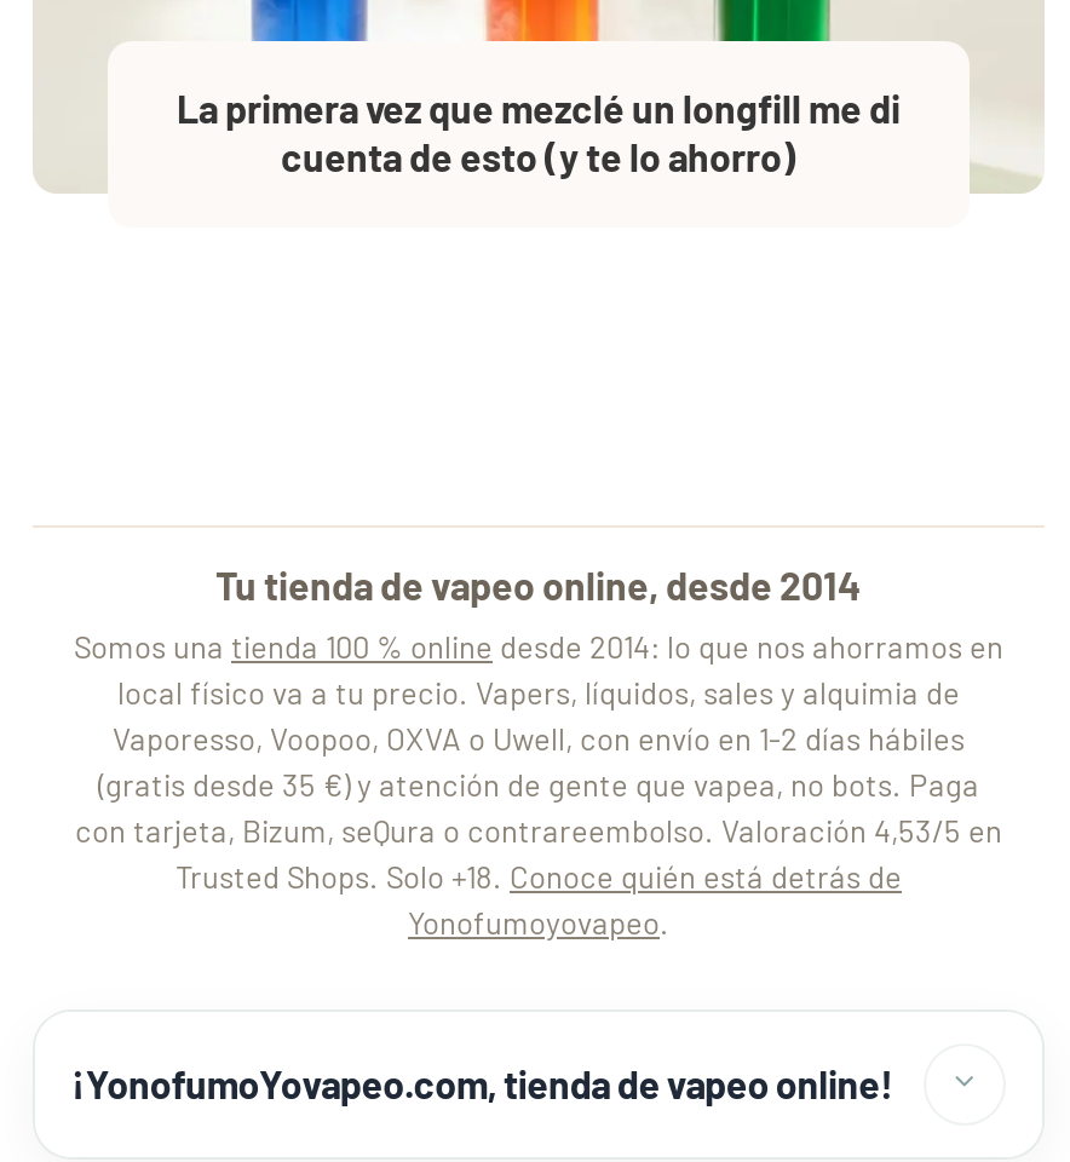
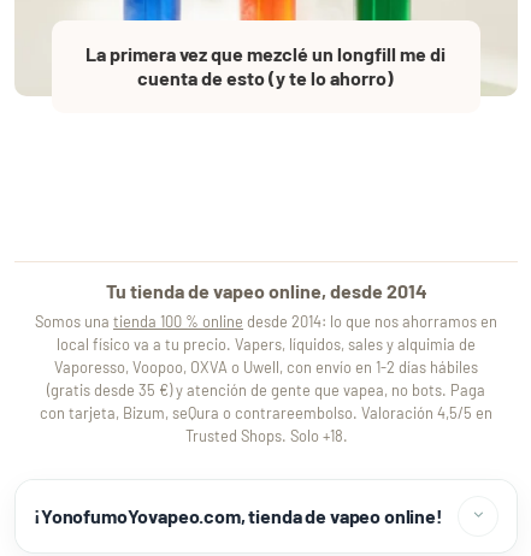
- con tarjeta, Bizum, seQura o contrareembolso. Valoración 4,53/5 en
- Trusted Shops. Solo +18. Conoce quién está detrás de
- Yonofumoyovapeo.
+ con tarjeta, Bizum, seQura o contrareembolso. Valoración 4,5/5 en
+ Trusted Shops. Solo +18.
